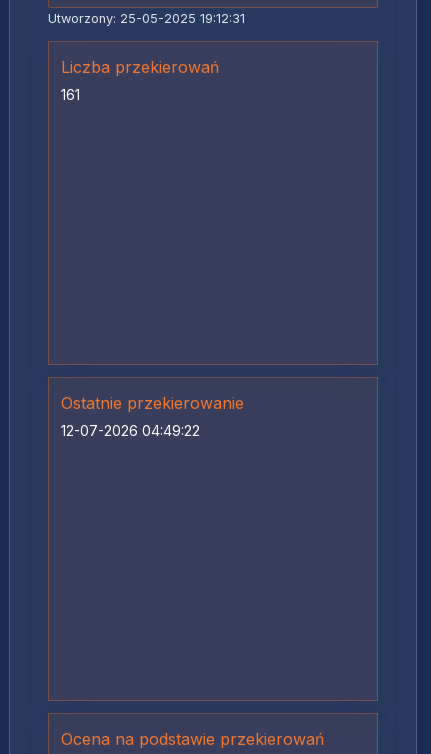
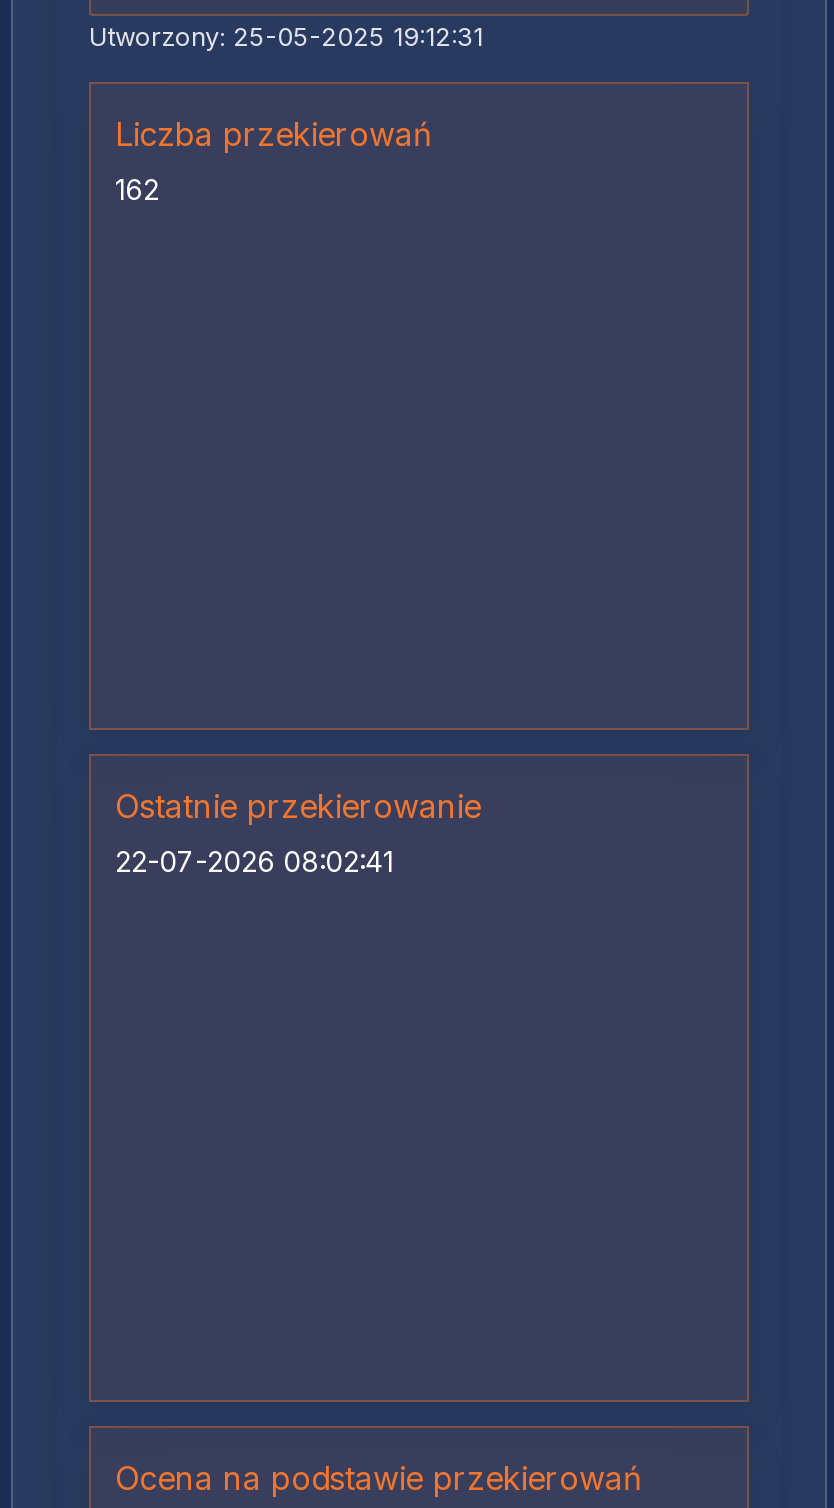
- 161
+ 162

- 12-07-2026 04:49:22
+ 22-07-2026 08:02:41
